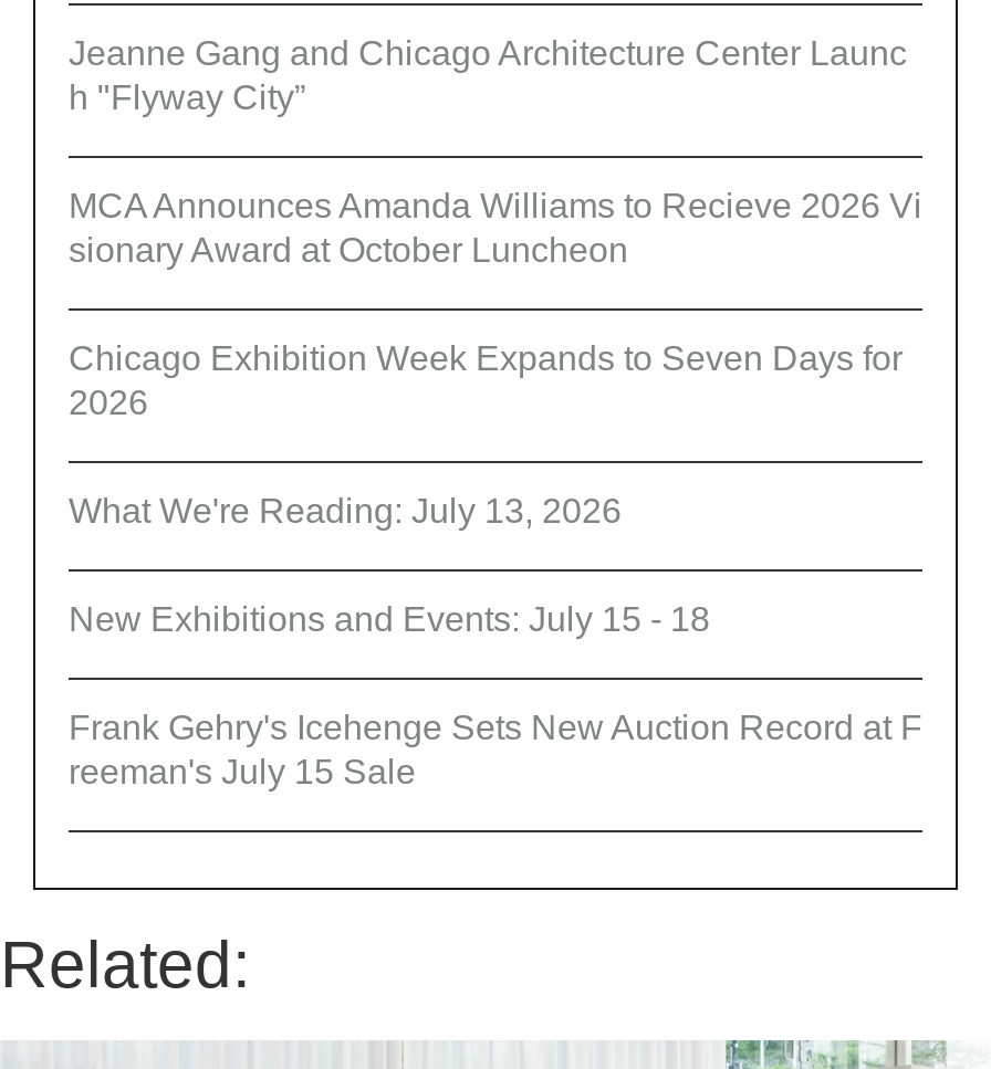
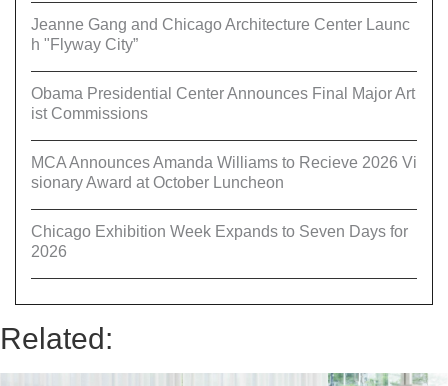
+ Obama Presidential Center Announces Final Major Art
+ ist Commissions

moved down: MCA Announces Amanda Williams to Recieve 2026 Vi | sionary Award at October Luncheon | Chicago Exhibition Week Expands to Seven Days for | 2026

- What We're Reading: July 13, 2026
- New Exhibitions and Events: July 15 - 18
- Frank Gehry's Icehenge Sets New Auction Record at F
- reeman's July 15 Sale
